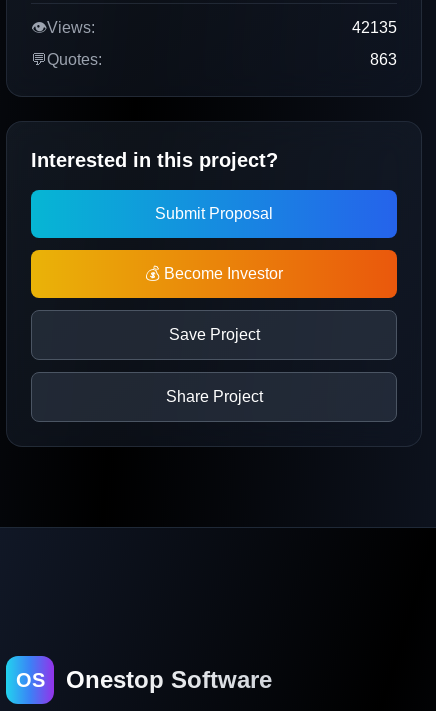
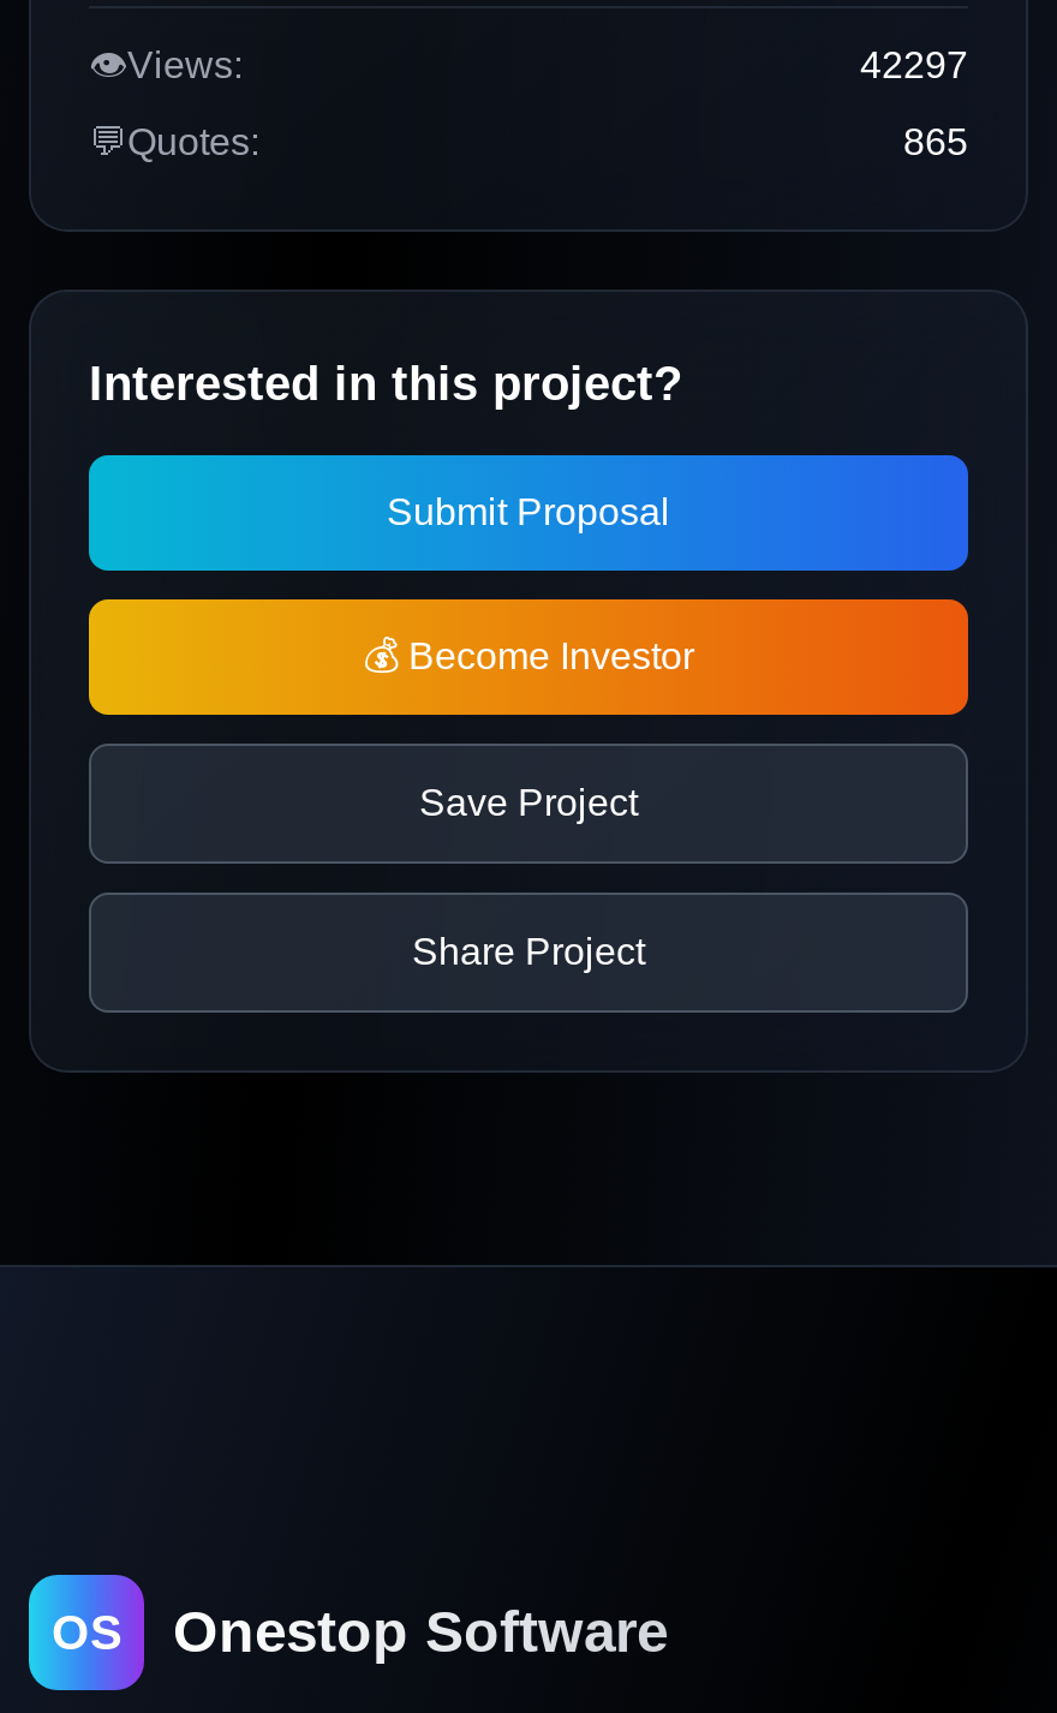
- 42135
+ 42297

- 863
+ 865
